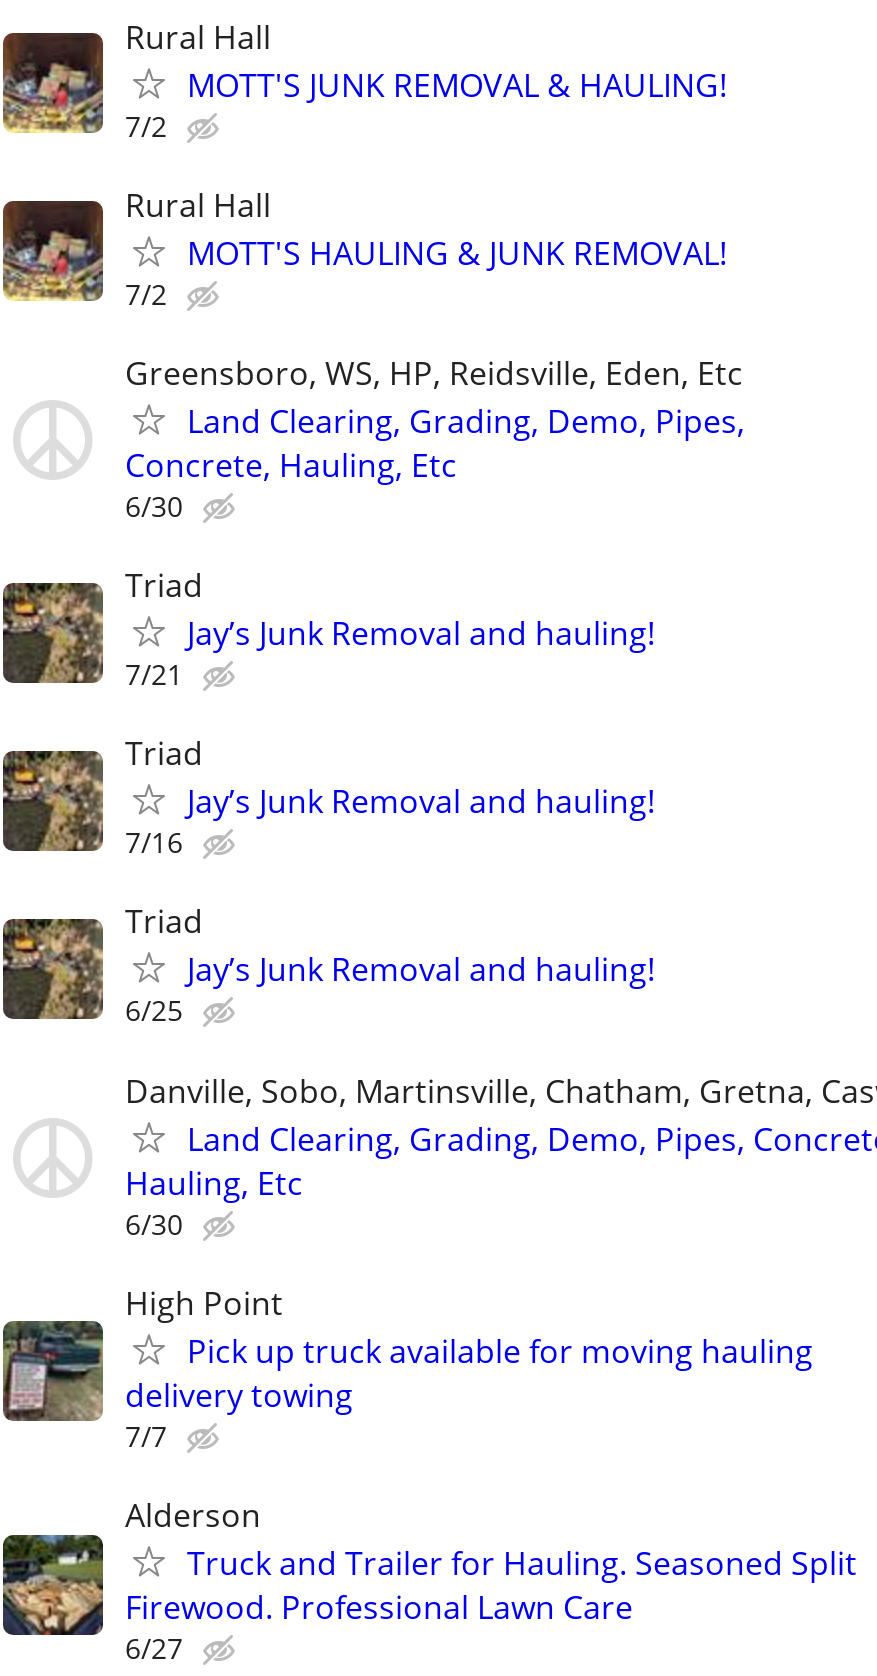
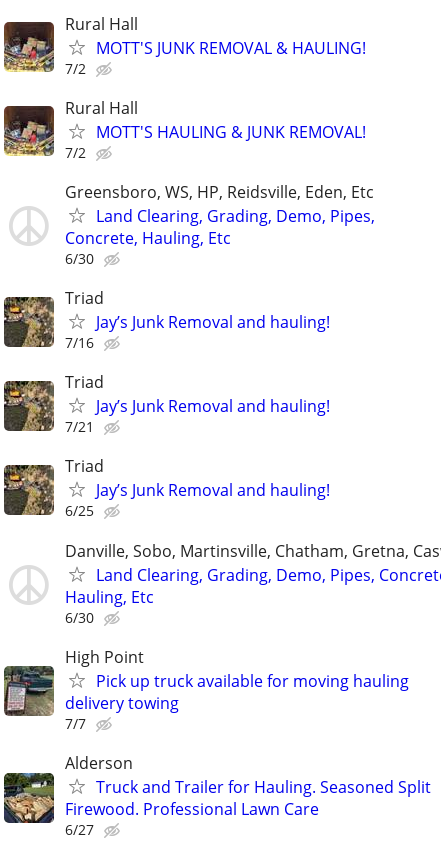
- 7/21
+ 7/16

- 7/16
+ 7/21
